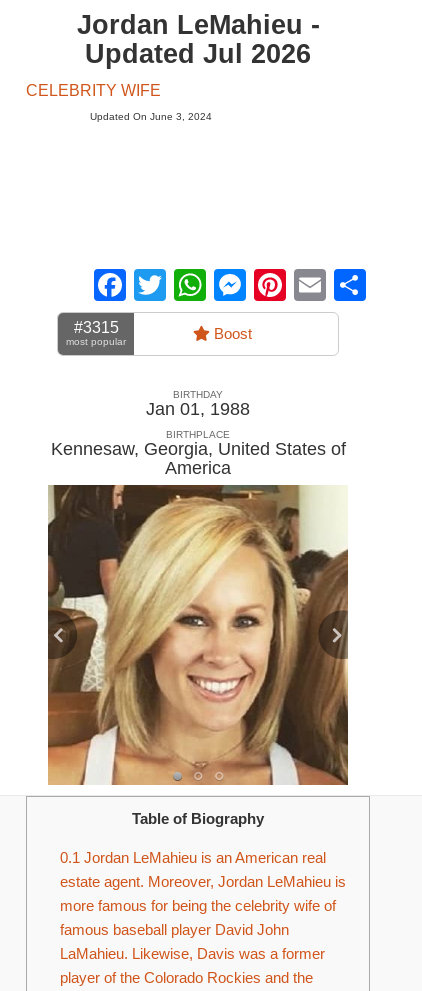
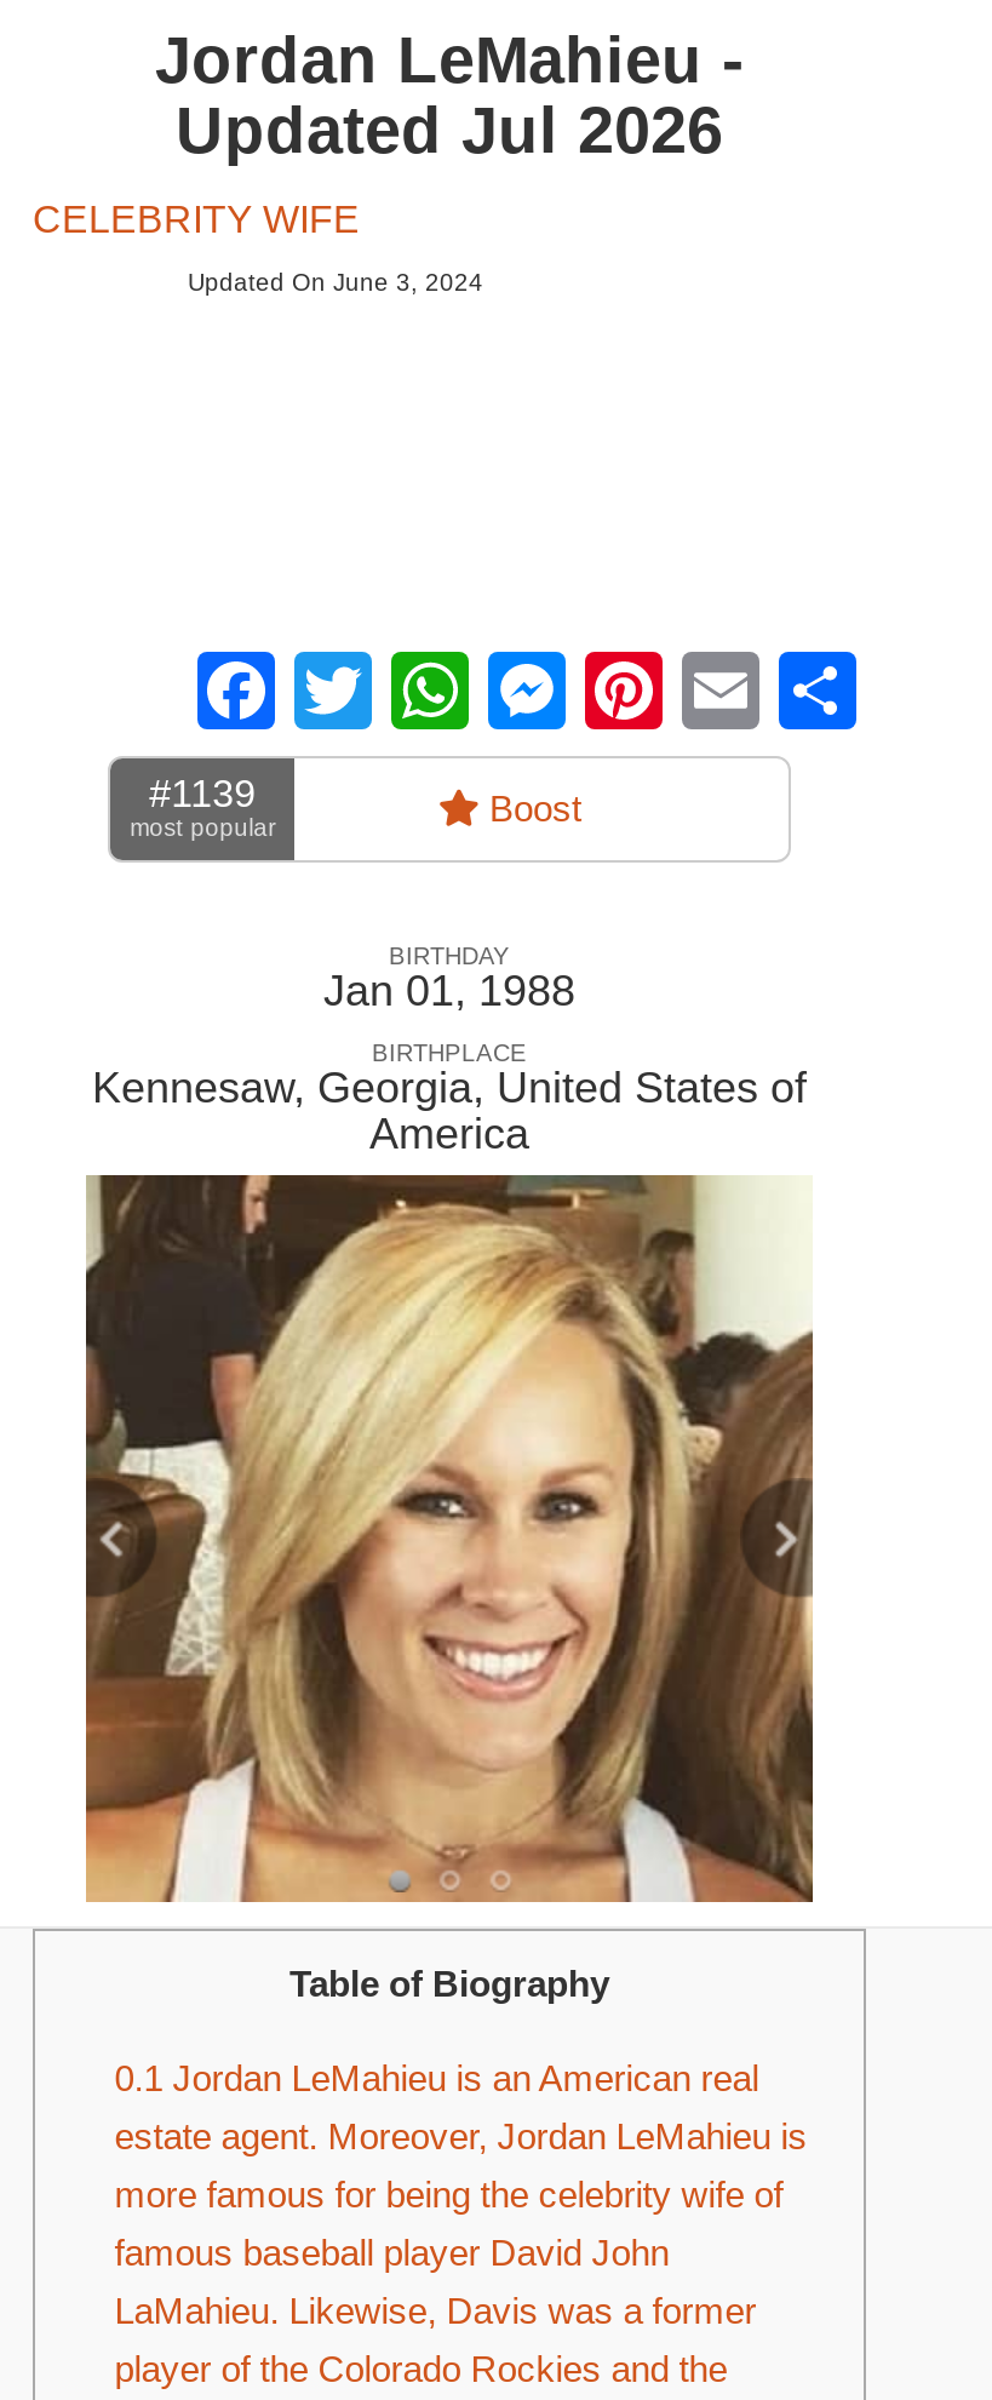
- #3315
+ #1139
